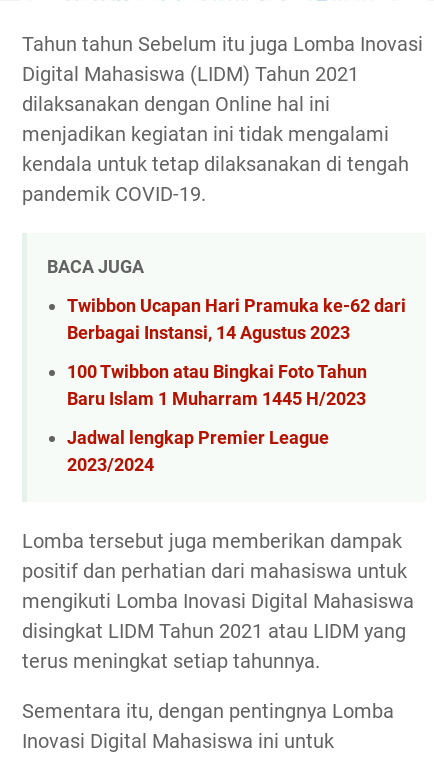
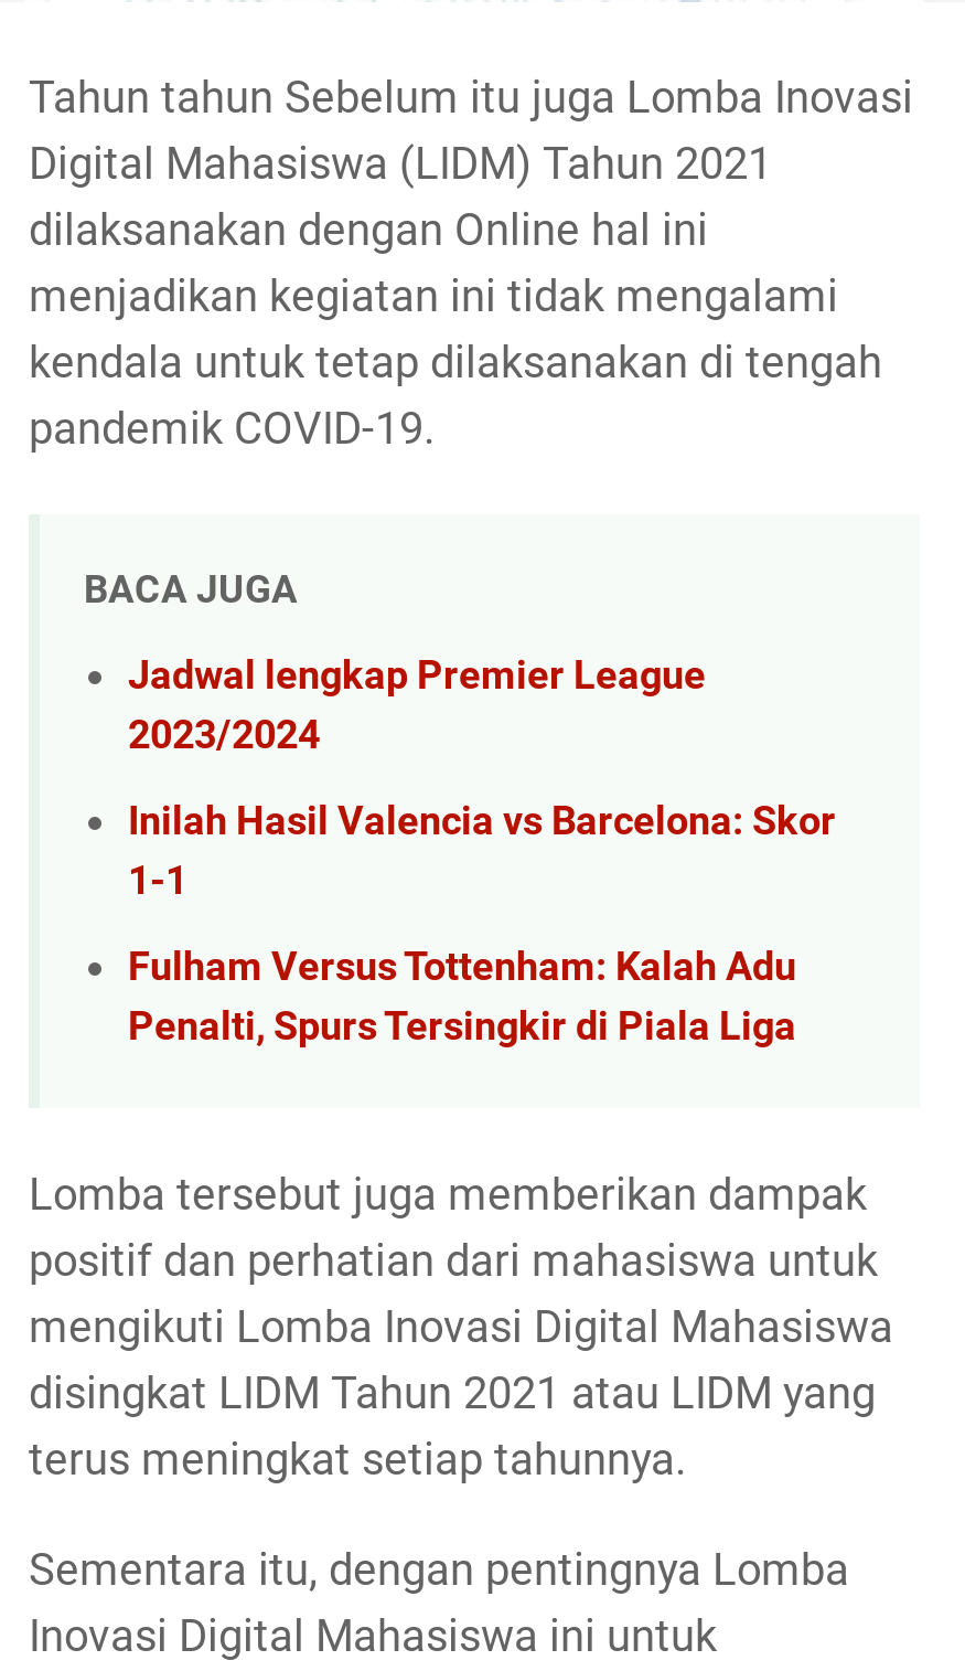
- Twibbon Ucapan Hari Pramuka ke-62 dari
- Berbagai Instansi, 14 Agustus 2023
- 100 Twibbon atau Bingkai Foto Tahun
- Baru Islam 1 Muharram 1445 H/2023

moved up: Jadwal lengkap Premier League | 2023/2024

+ Inilah Hasil Valencia vs Barcelona: Skor
+ 1-1
+ Fulham Versus Tottenham: Kalah Adu
+ Penalti, Spurs Tersingkir di Piala Liga
